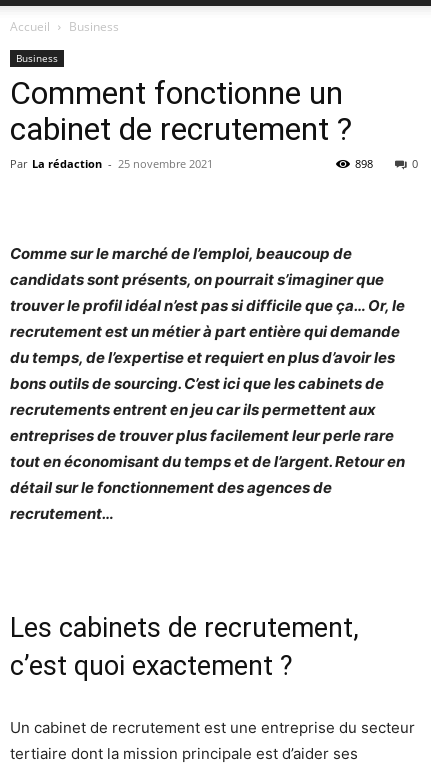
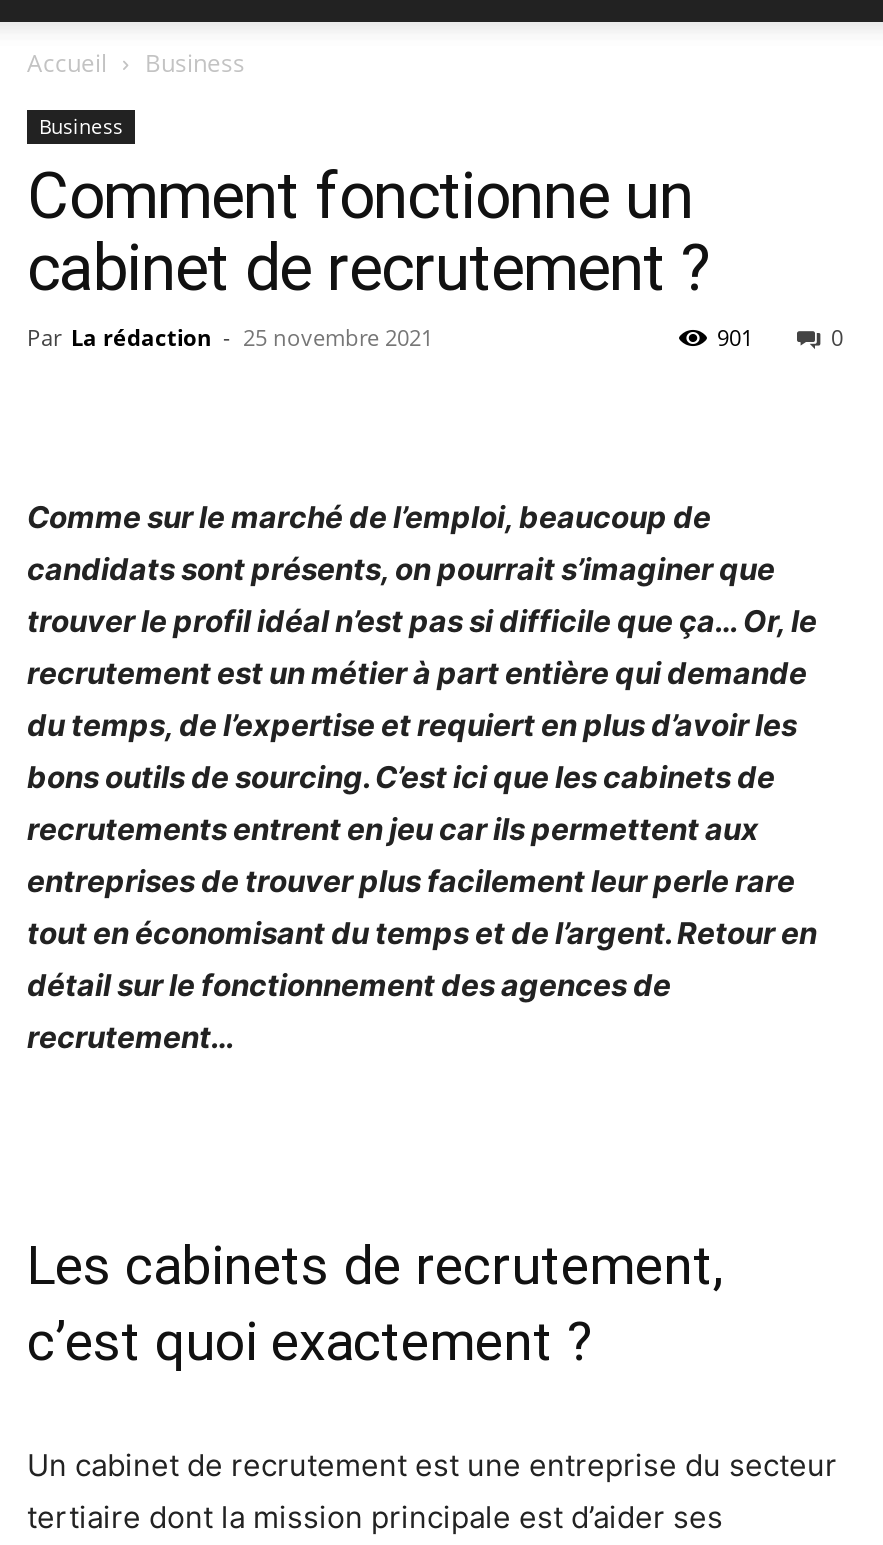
- 898
+ 901
